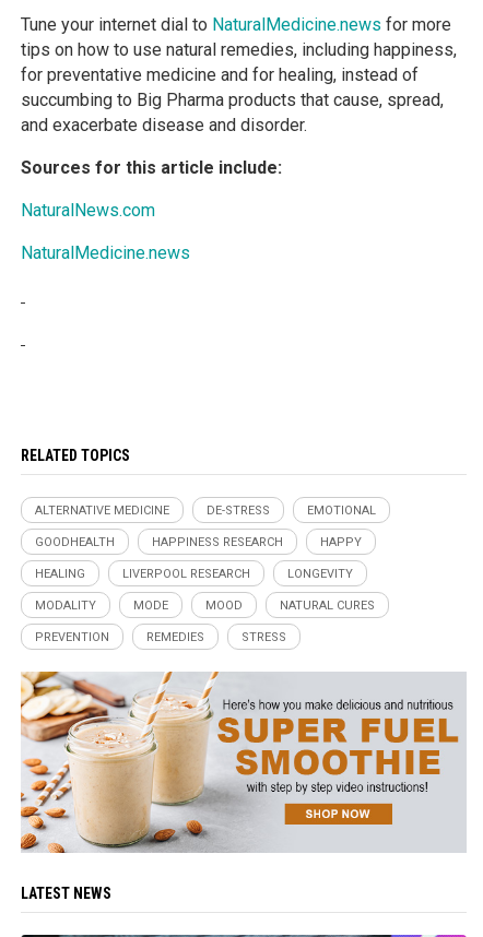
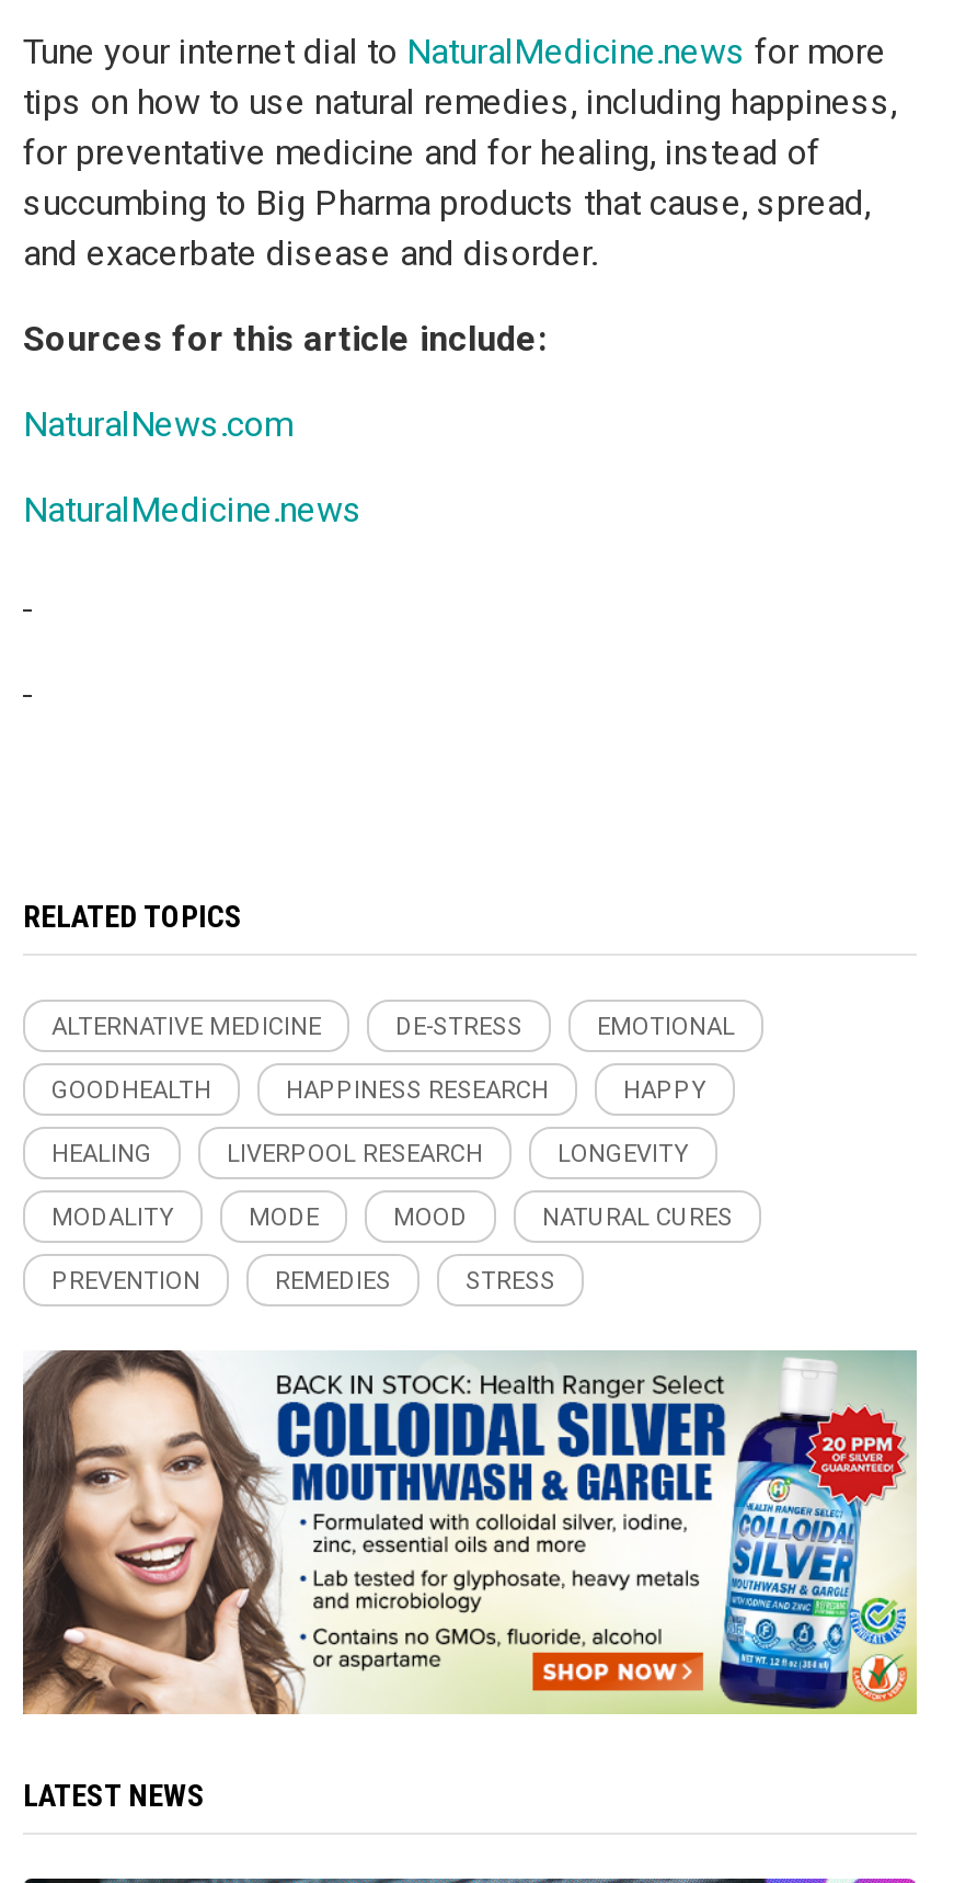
- [image]
+ [image]
